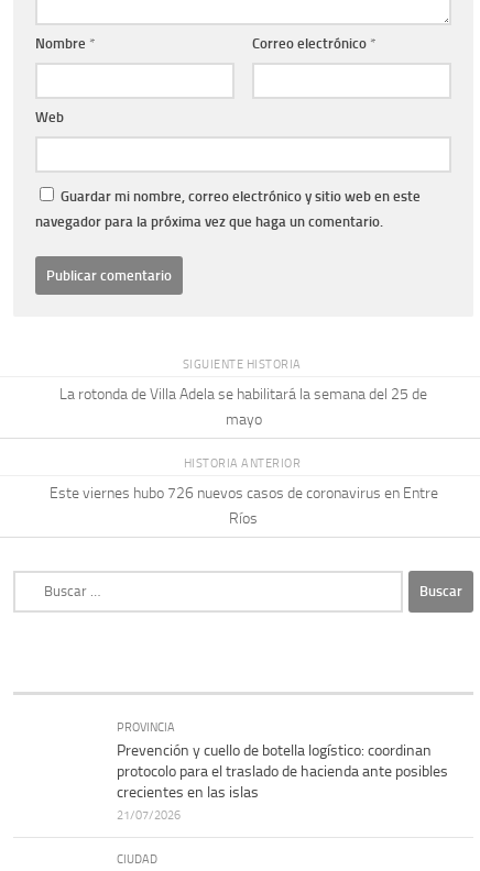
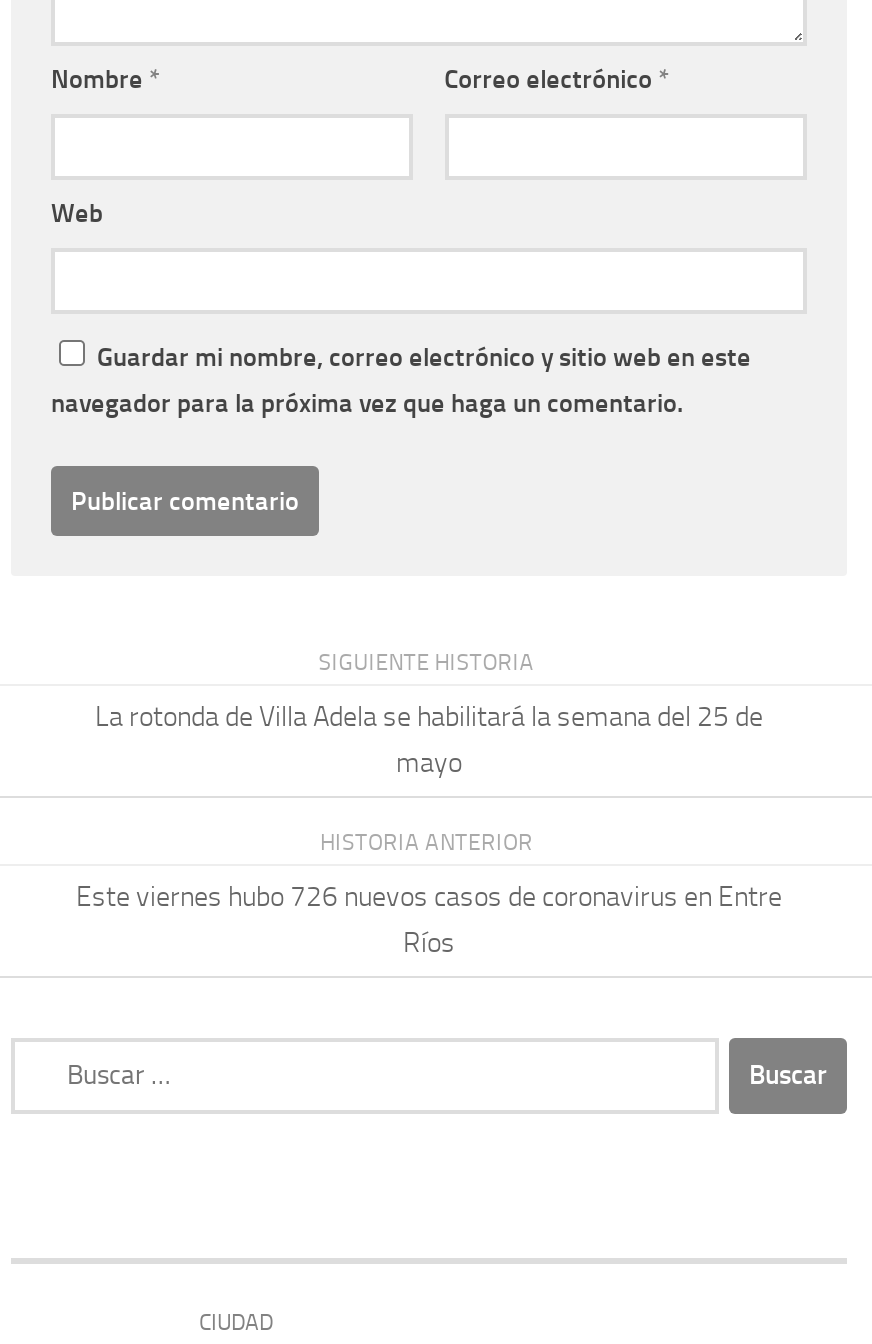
- PROVINCIA
- Prevención y cuello de botella logístico: coordinan
- protocolo para el traslado de hacienda ante posibles
- crecientes en las islas
- 21/07/2026
